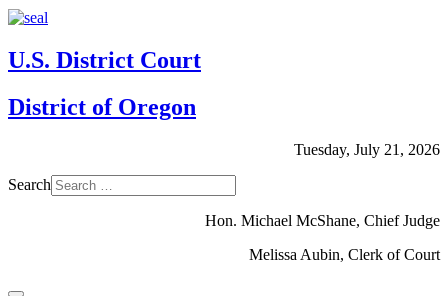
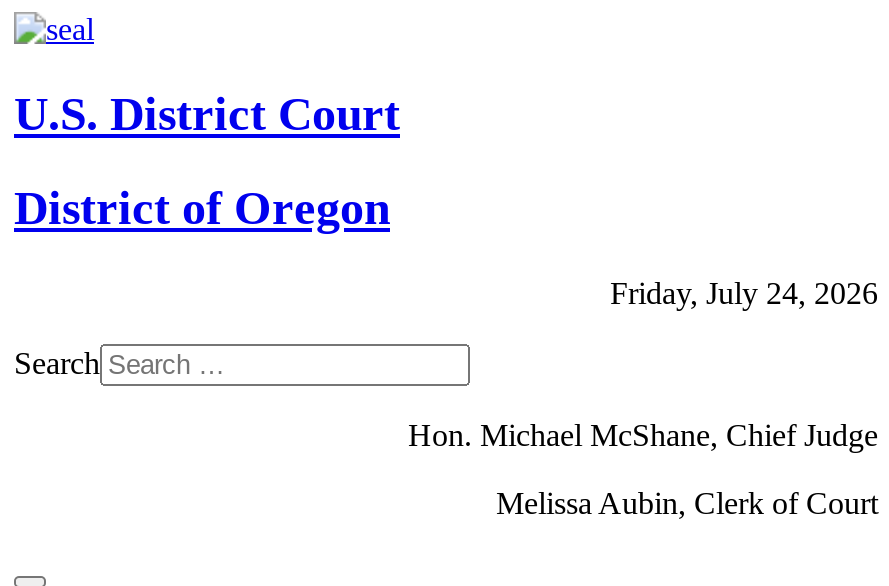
- Tuesday, July 21, 2026
+ Friday, July 24, 2026
